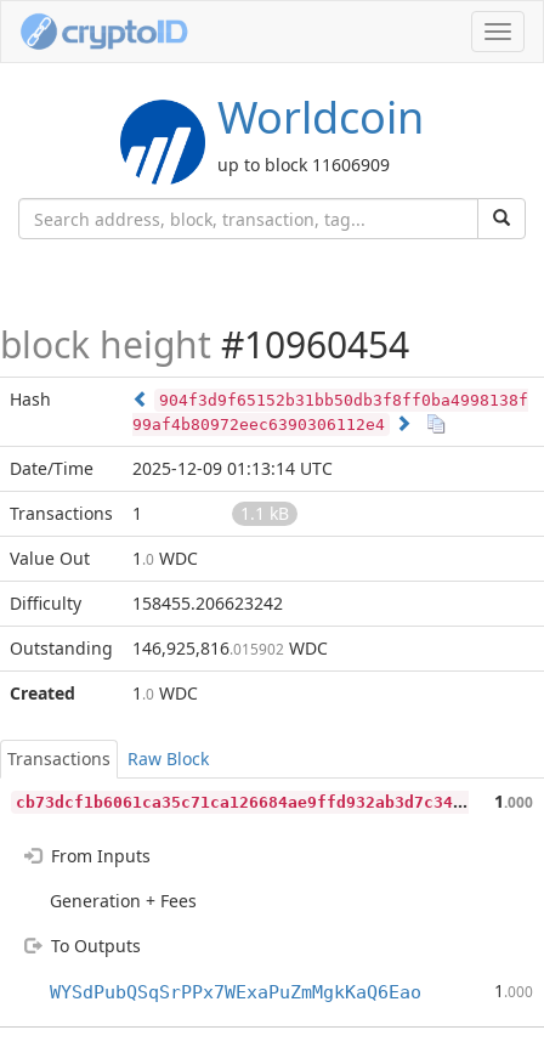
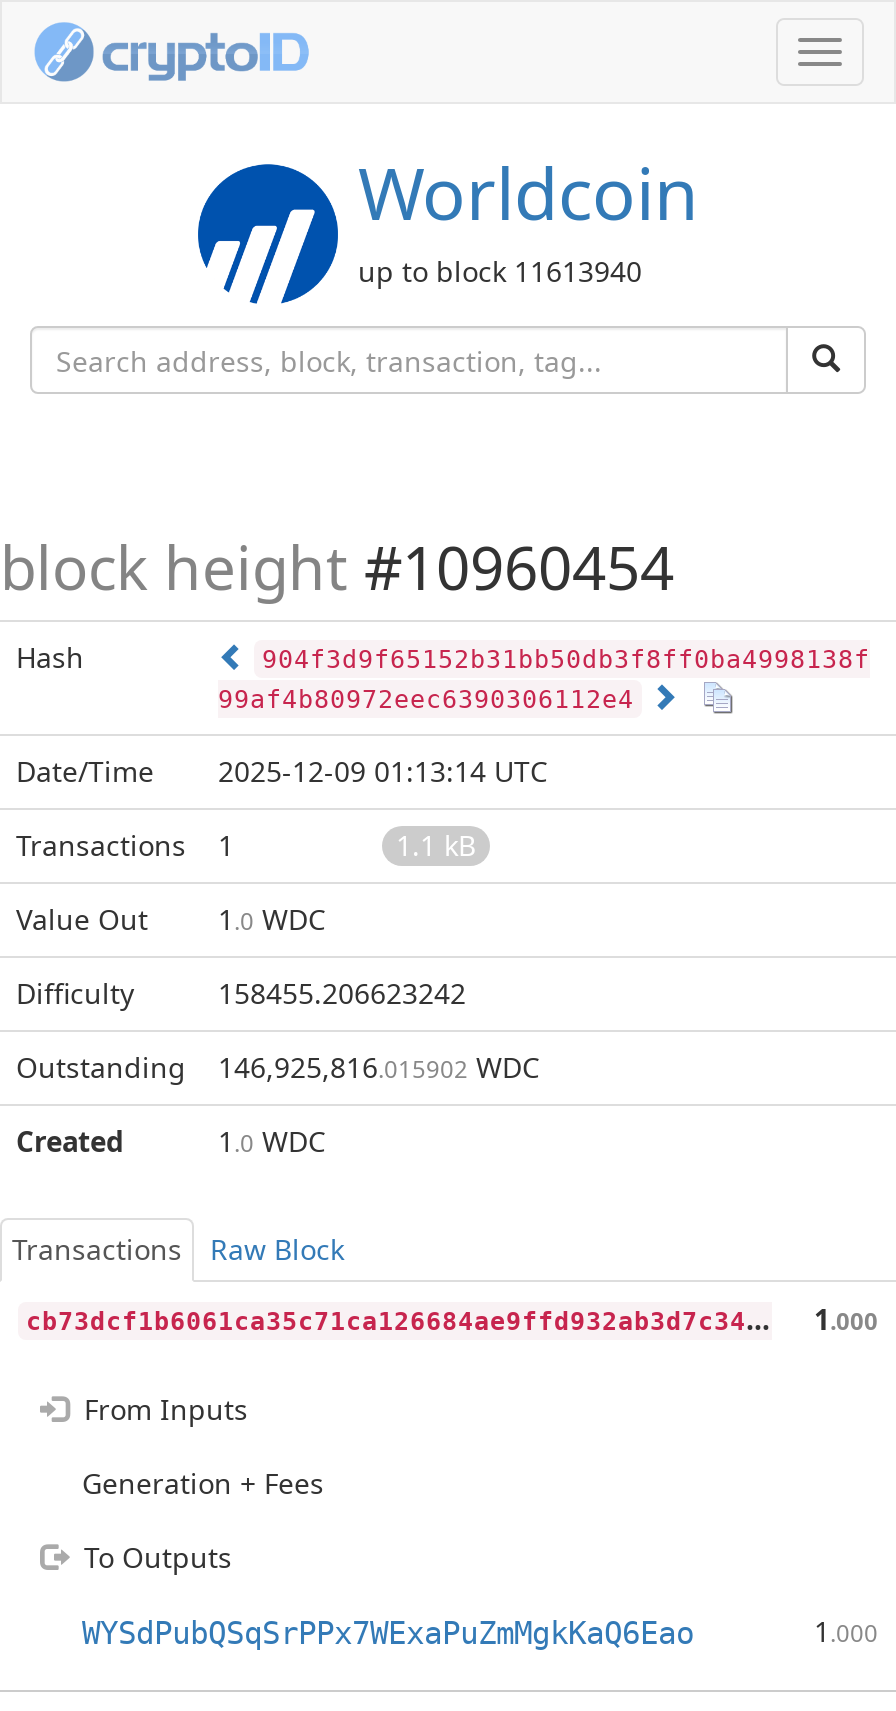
- up to block 11606909
+ up to block 11613940
